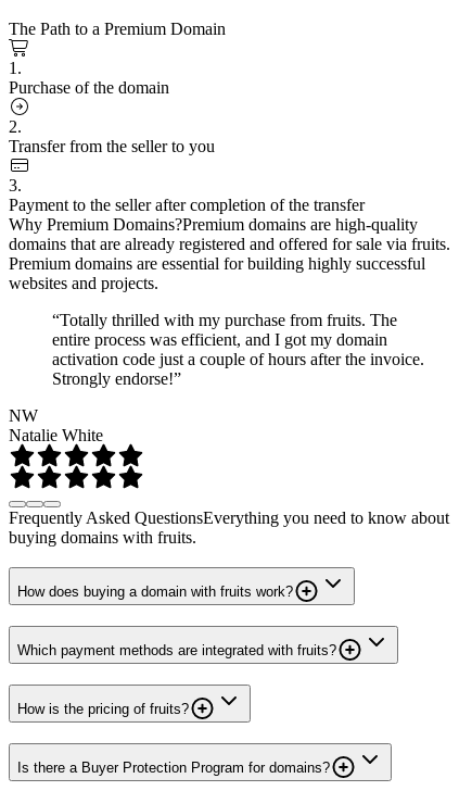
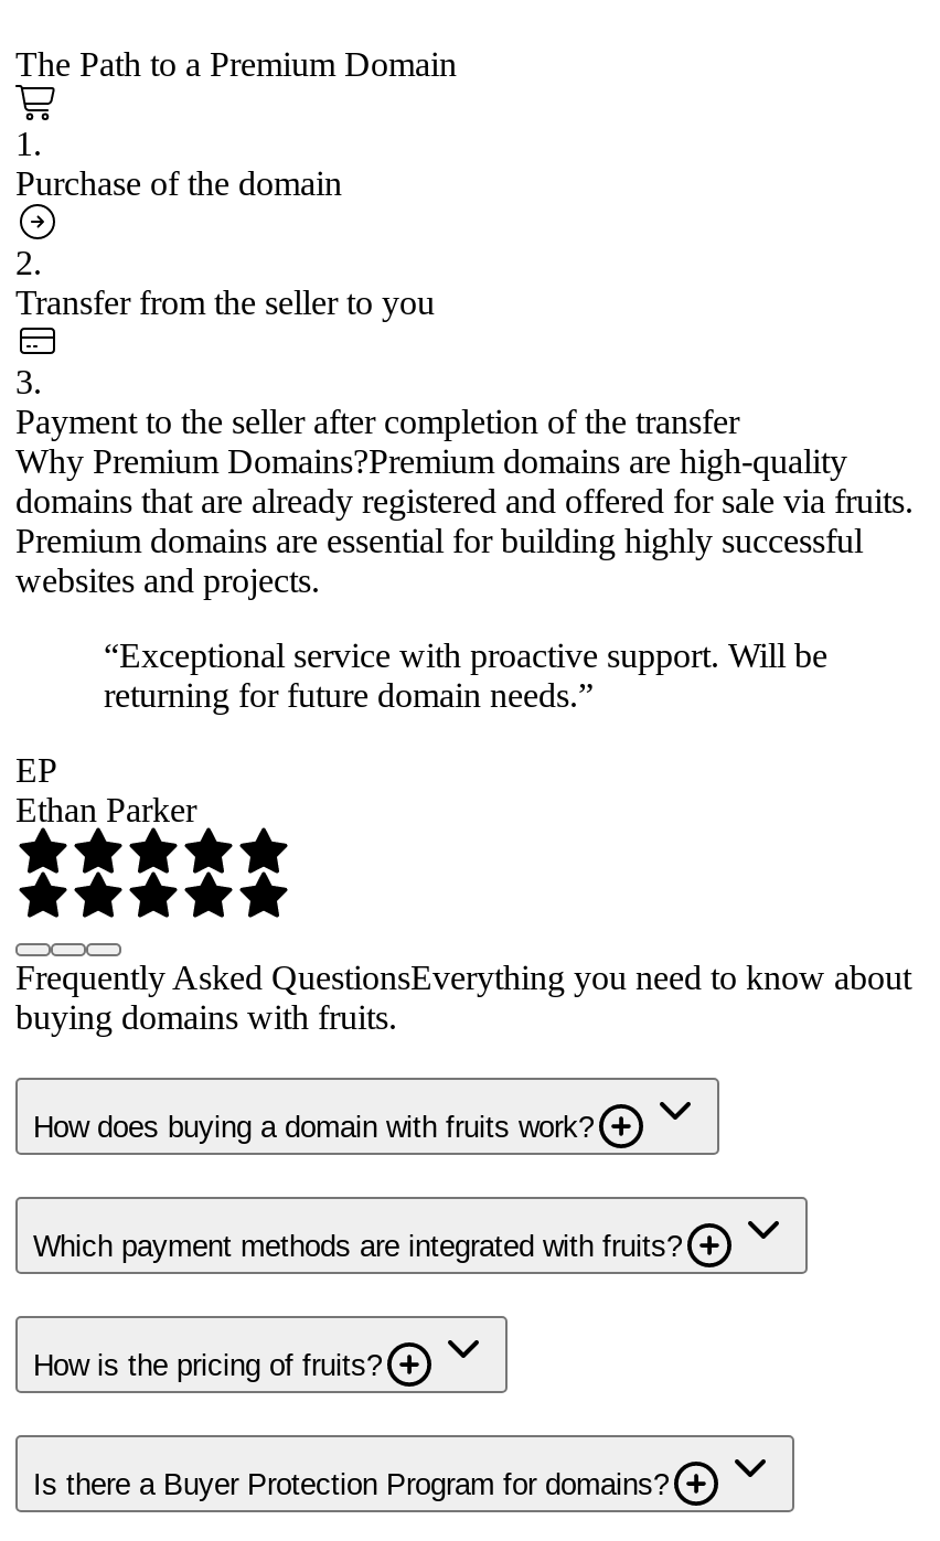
- “Totally thrilled with my purchase from fruits. The
- entire process was efficient, and I got my domain
- activation code just a couple of hours after the invoice.
- Strongly endorse!”
+ “Exceptional service with proactive support. Will be
+ returning for future domain needs.”

- NW
- Natalie White
+ EP
+ Ethan Parker
